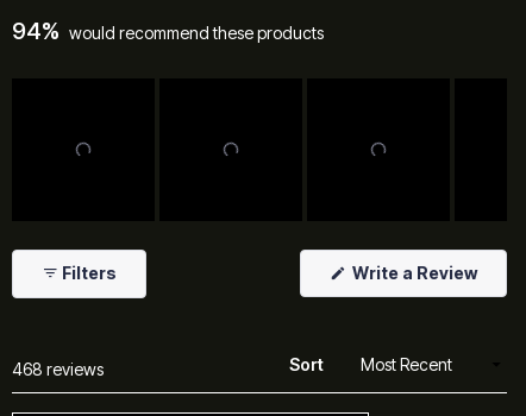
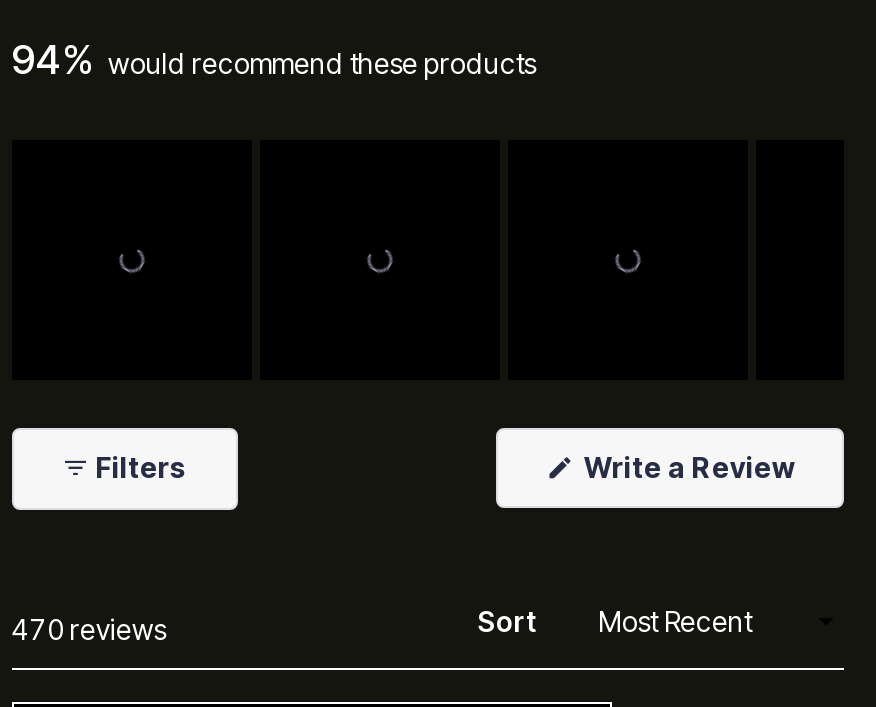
- 468 reviews
+ 470 reviews
